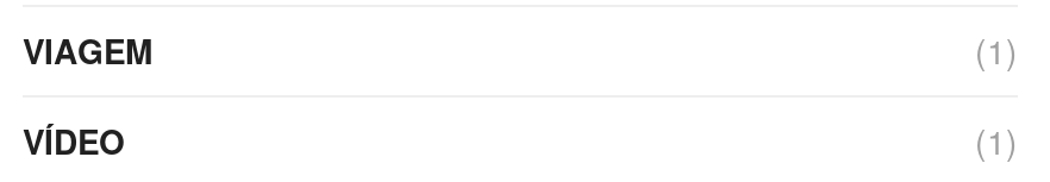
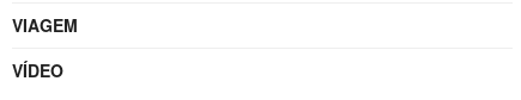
- (1)

- (1)
